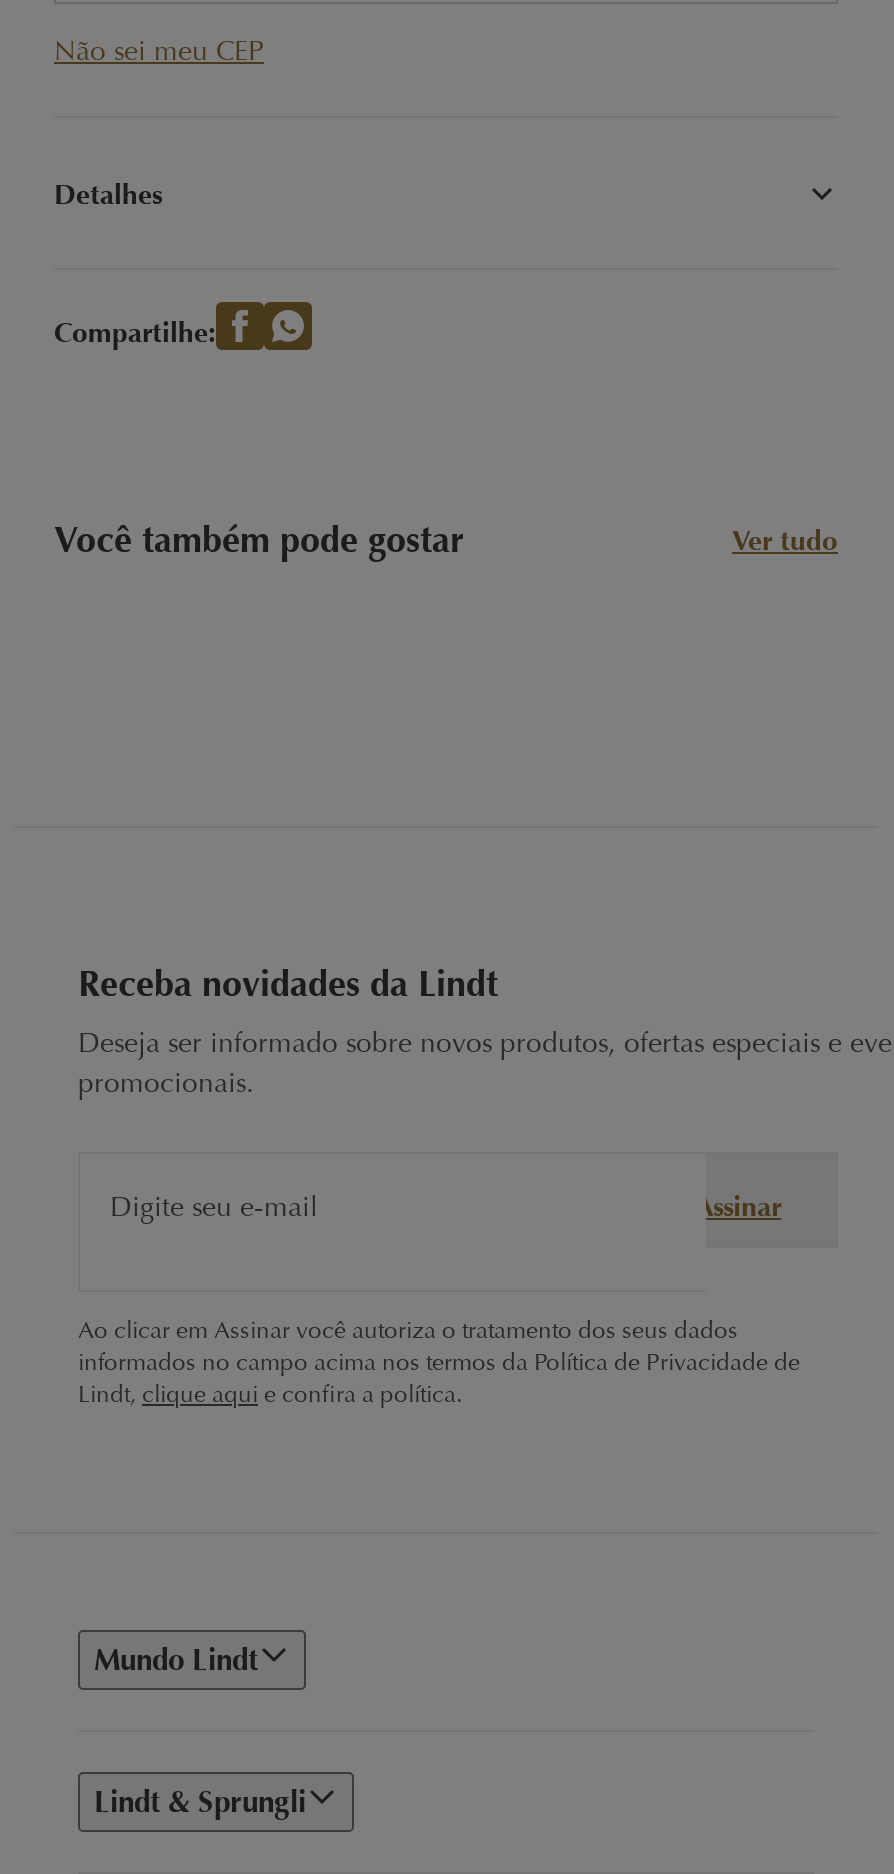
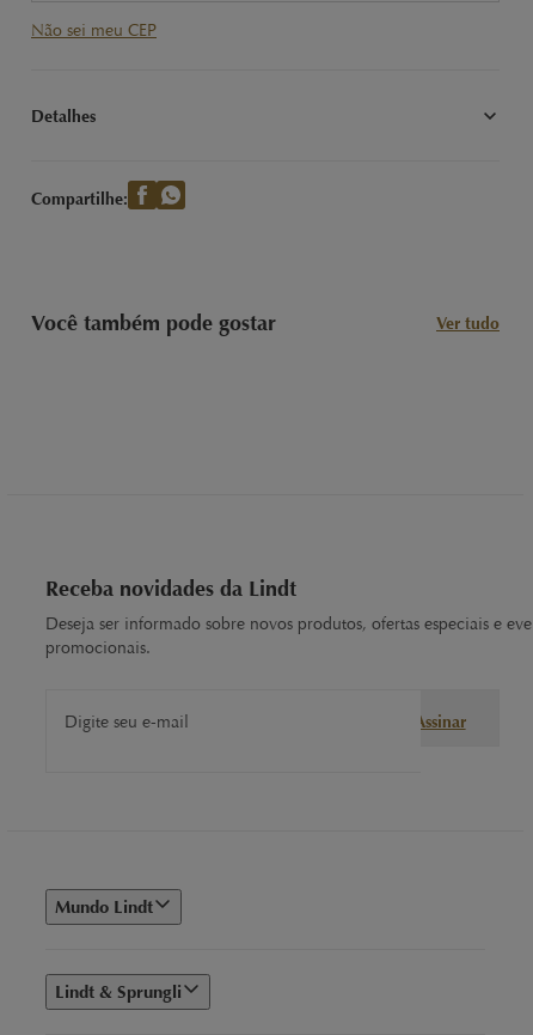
- Ao clicar em Assinar você autoriza o tratamento dos seus dados
- informados no campo acima nos termos da Política de Privacidade de
- Lindt, clique aqui e confira a política.
